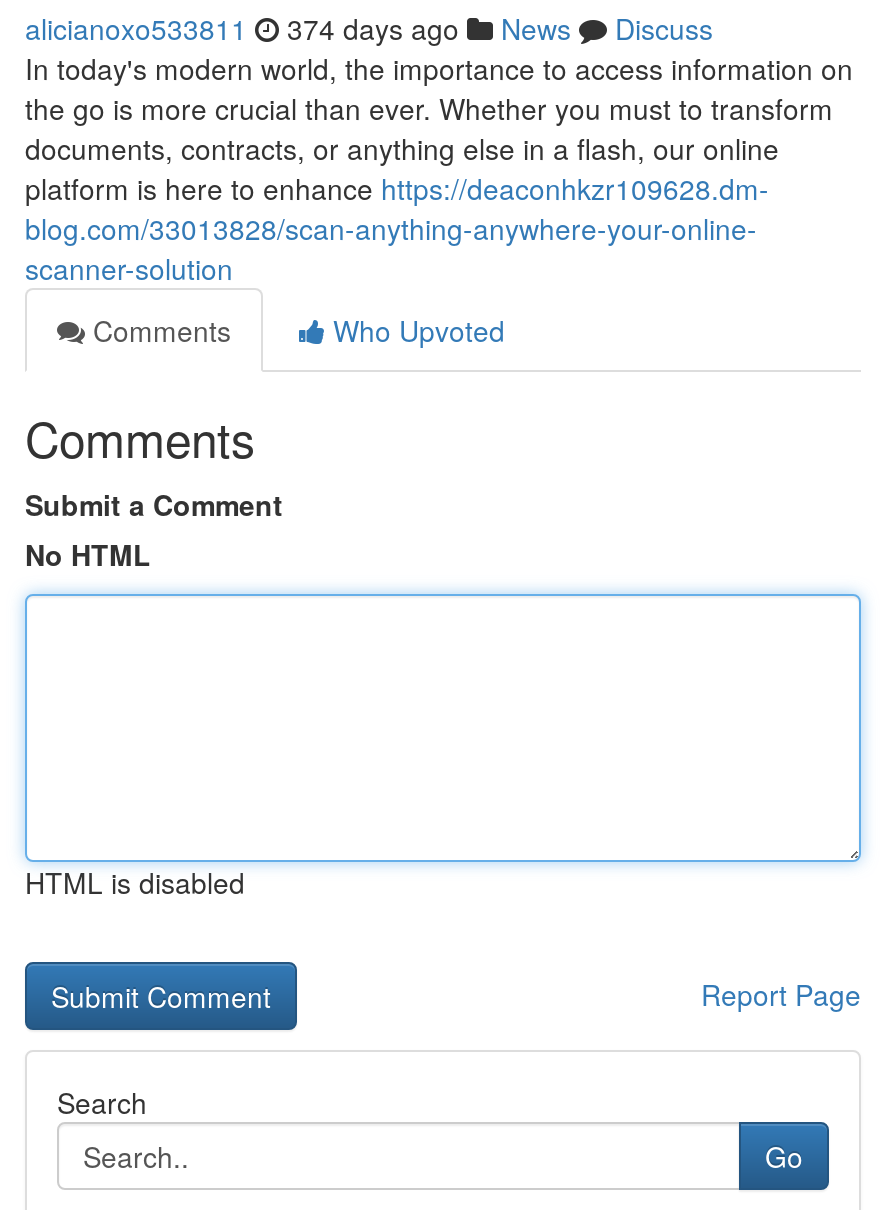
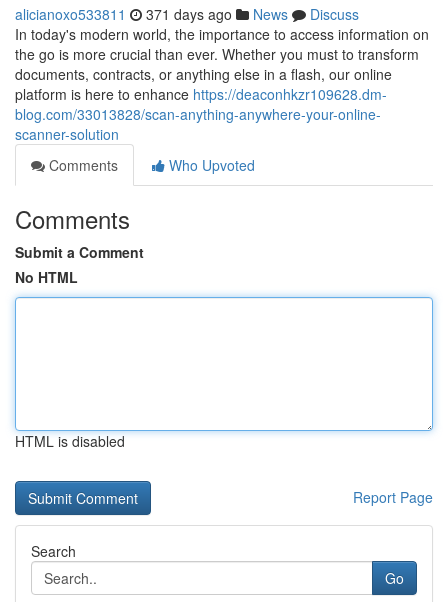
- alicianoxo533811 374 days ago News Discuss
+ alicianoxo533811 371 days ago News Discuss
